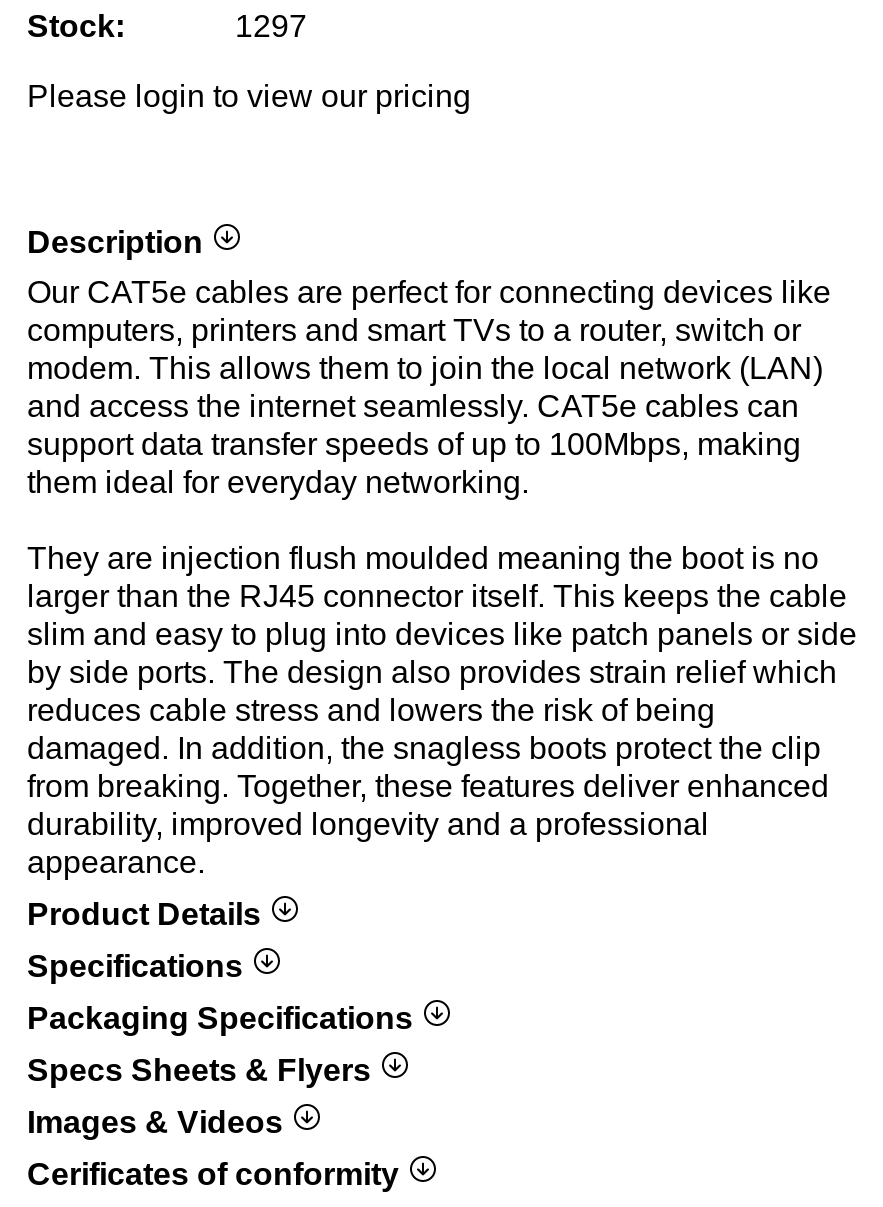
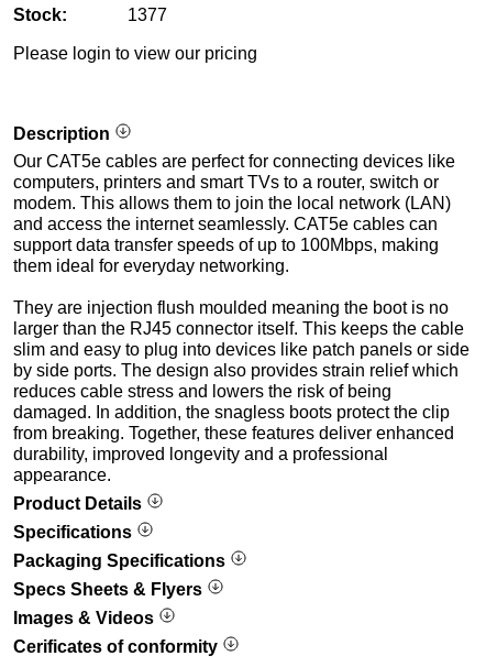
- 1297
+ 1377
